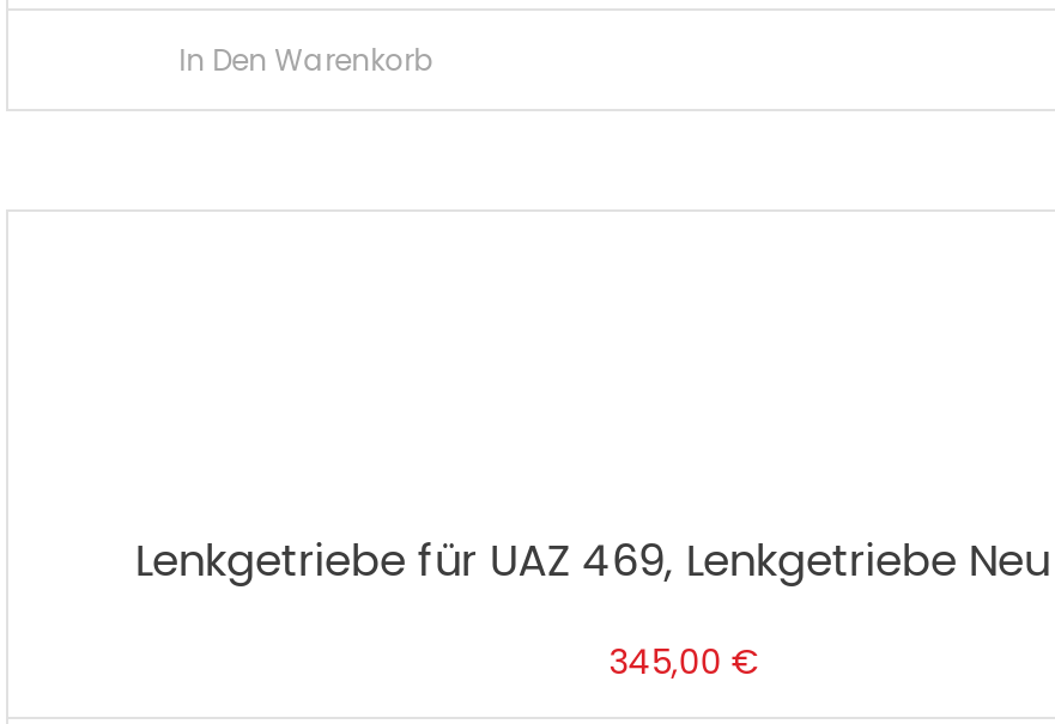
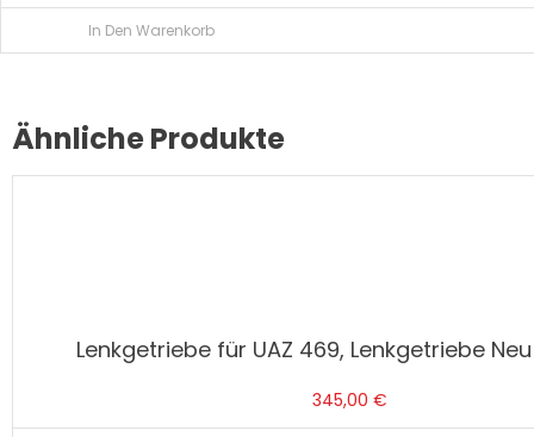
+ Ähnliche Produkte
